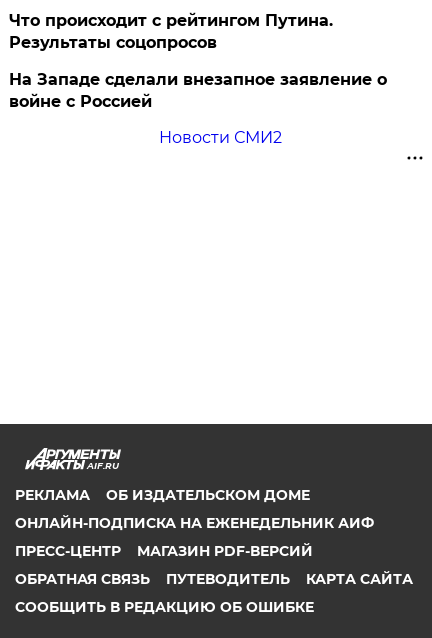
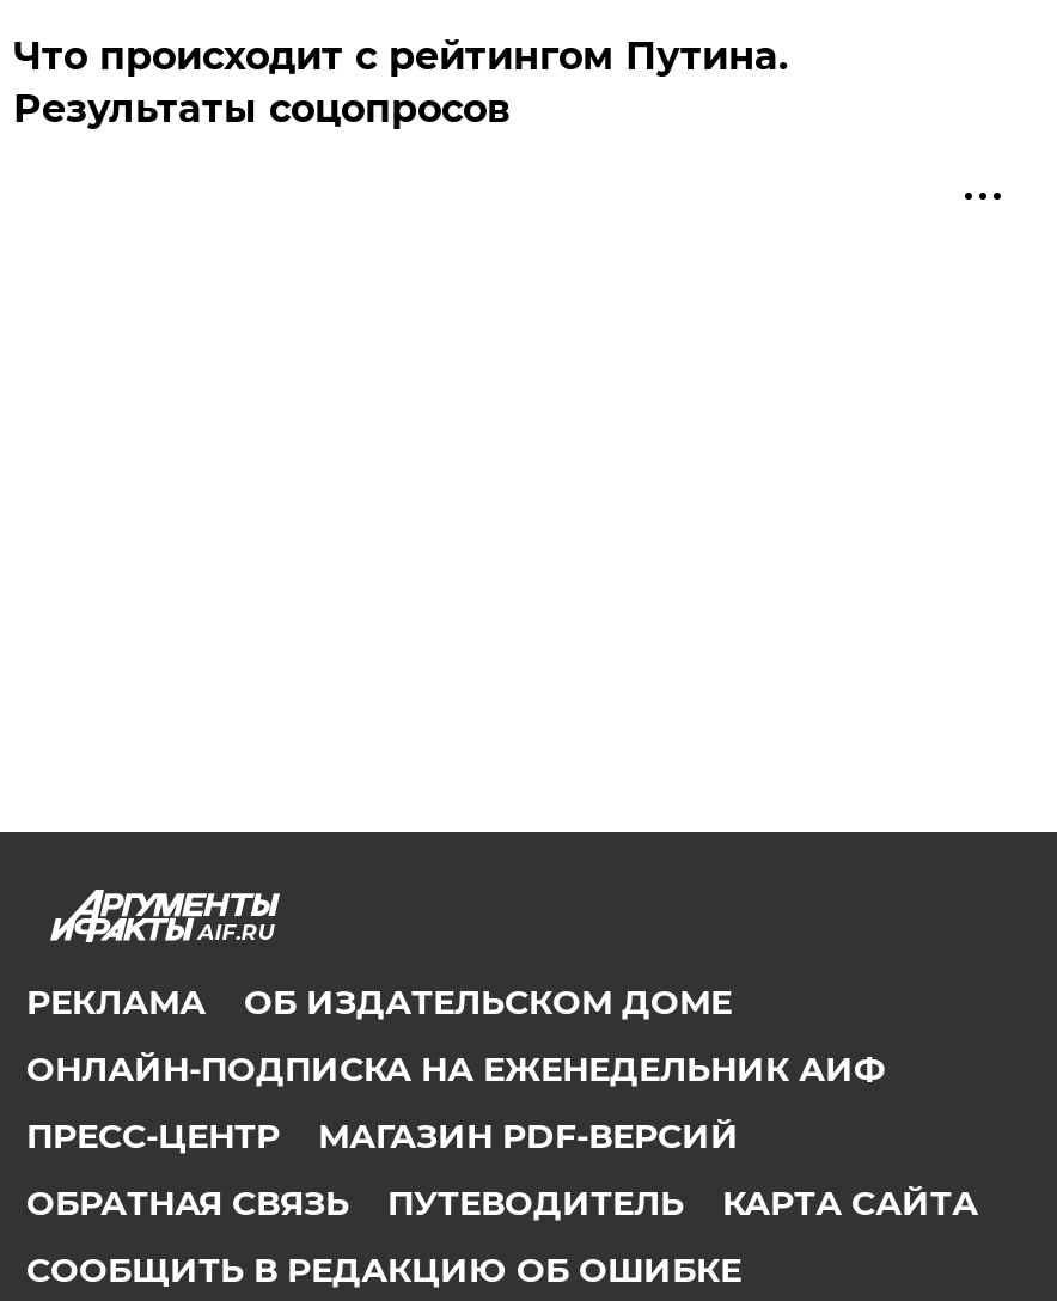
- На Западе сделали внезапное заявление о
- войне с Россией
- Новости СМИ2
